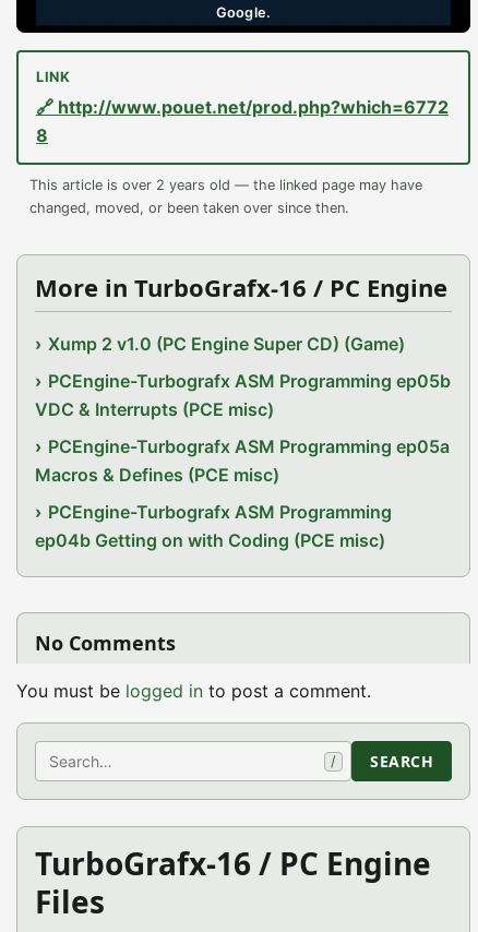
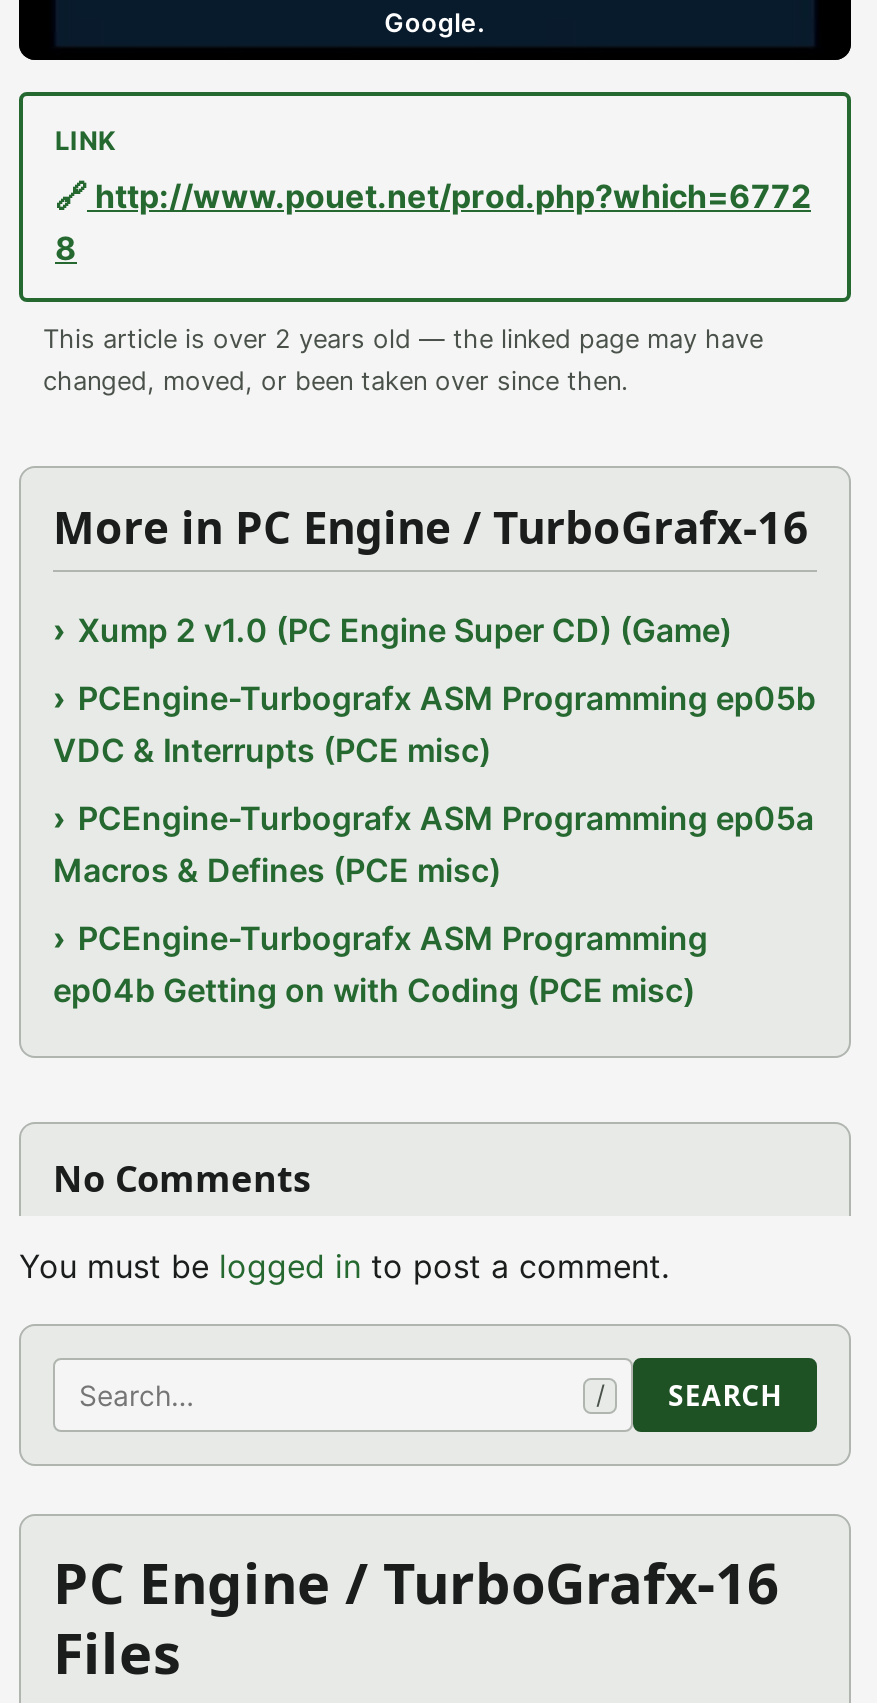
- More in TurboGrafx-16 / PC Engine
+ More in PC Engine / TurboGrafx-16

- TurboGrafx-16 / PC Engine
+ PC Engine / TurboGrafx-16
